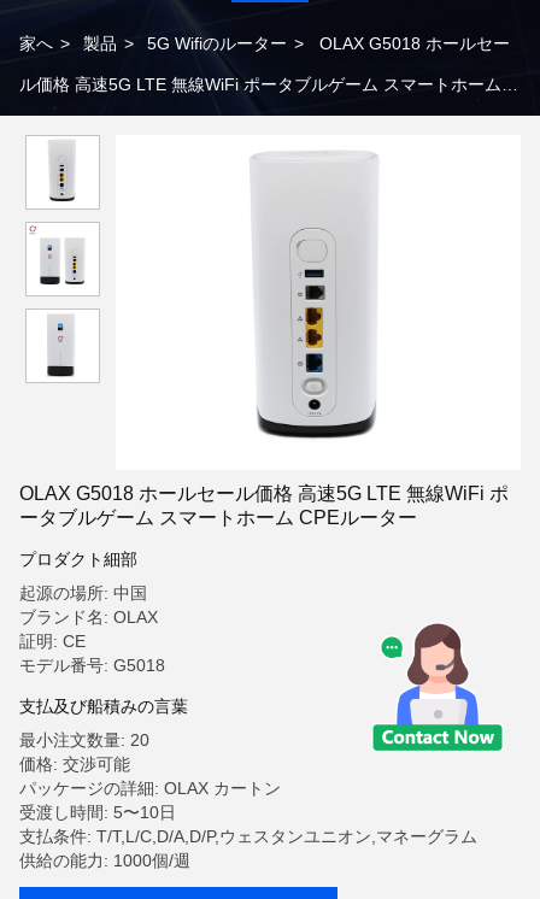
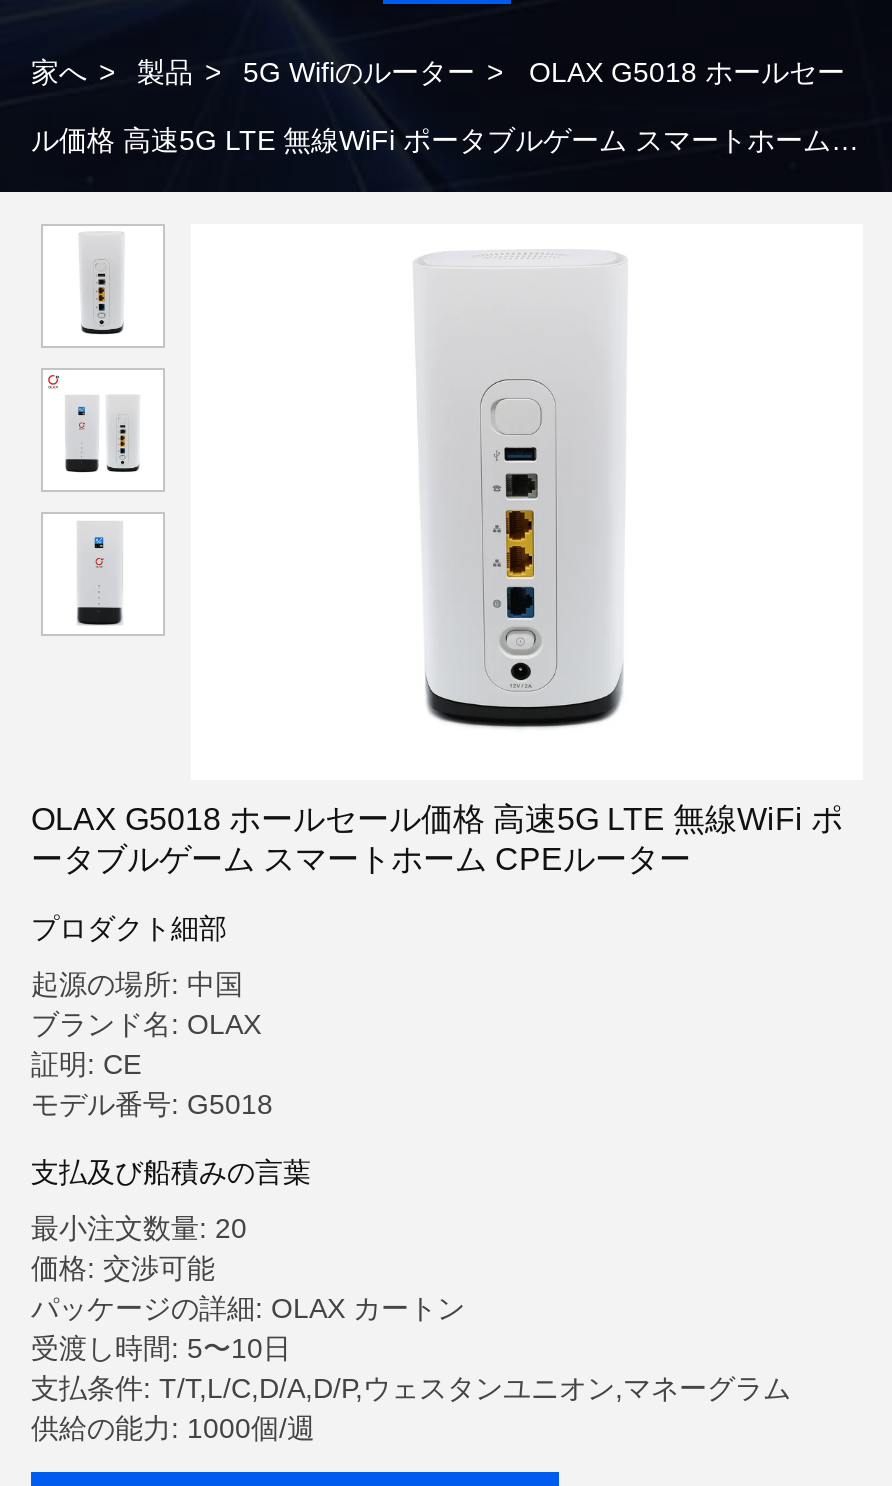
- [image]
